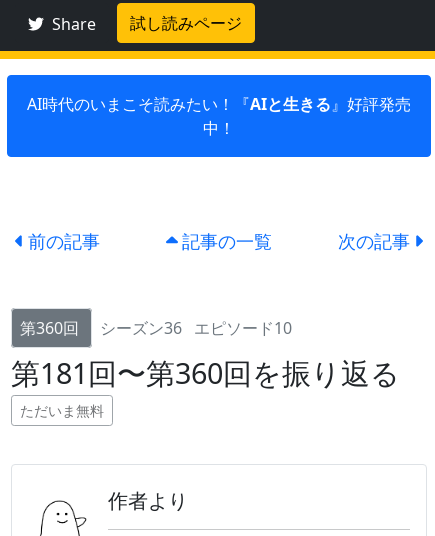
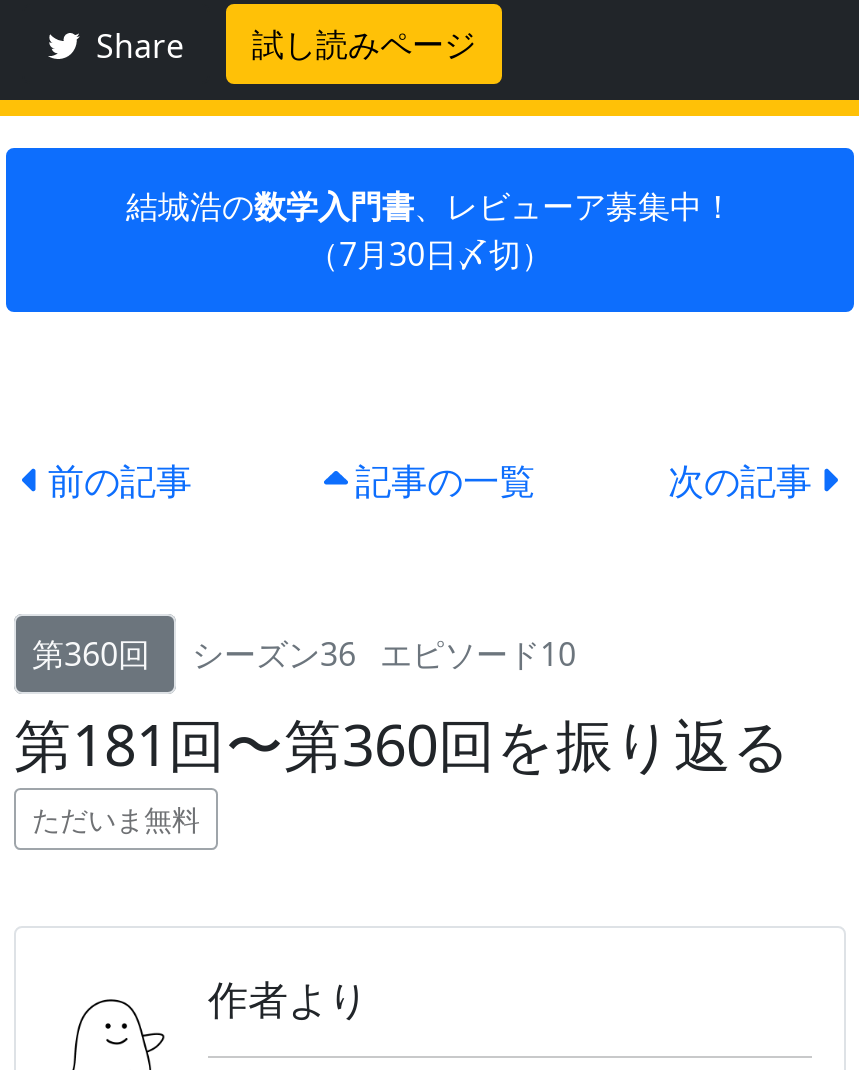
- AI時代のいまこそ読みたい！『AIと生きる』好評発売
- 中！
+ 結城浩の数学入門書、レビューア募集中！
+ （7月30日〆切）
